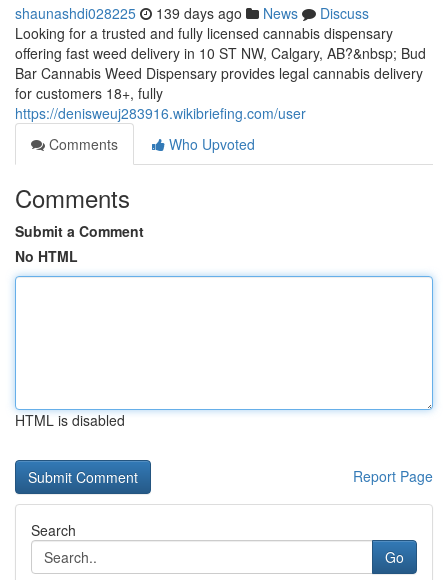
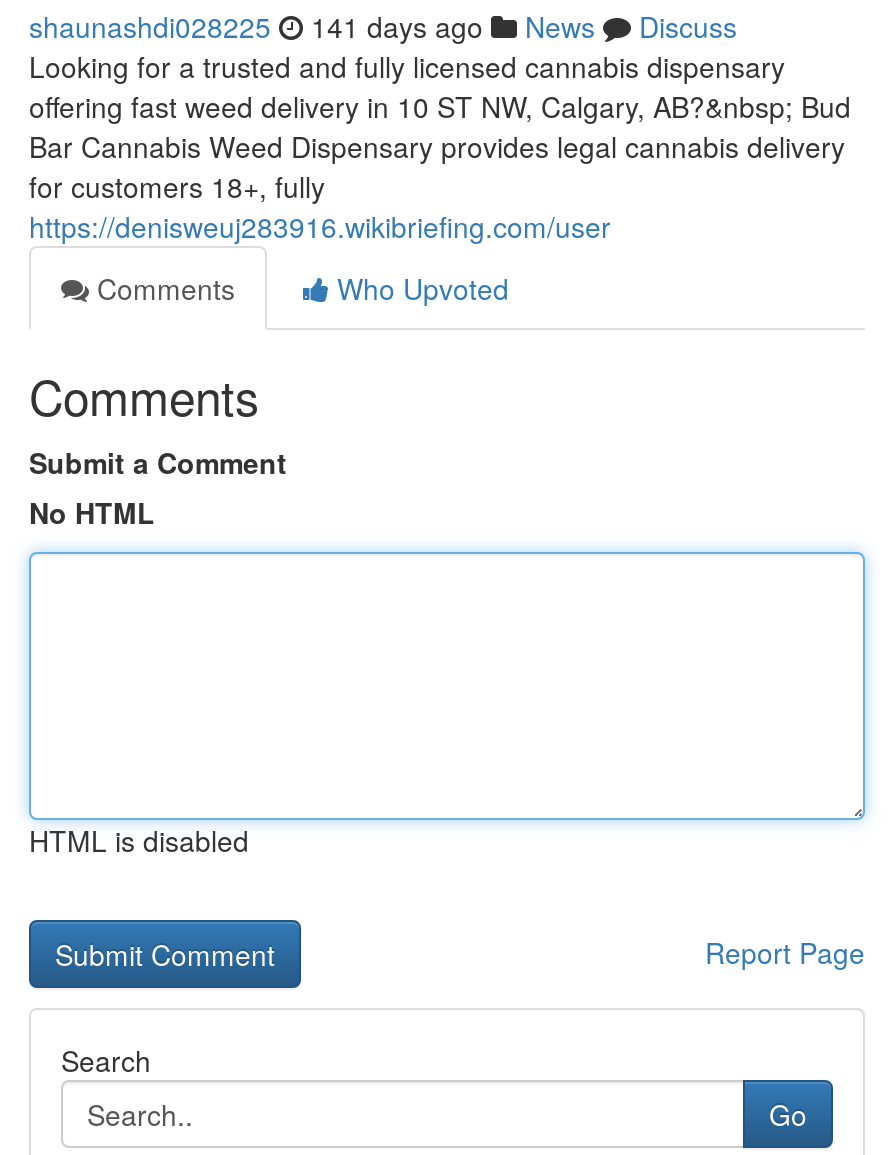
- shaunashdi028225 139 days ago News Discuss
+ shaunashdi028225 141 days ago News Discuss
